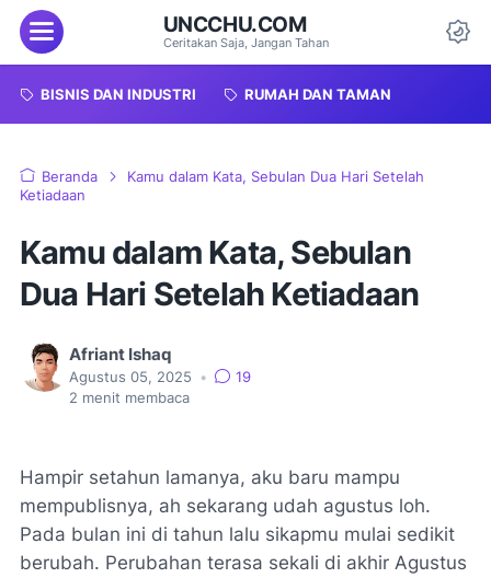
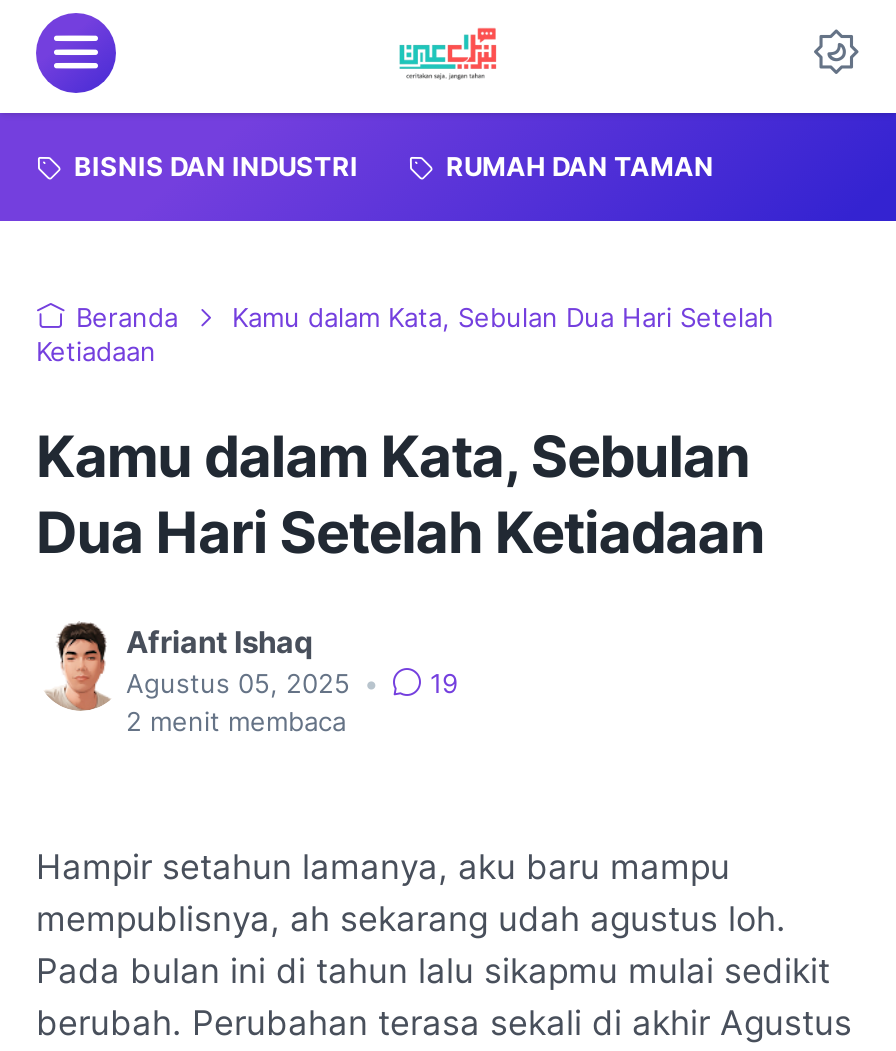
- UNCCHU.COM
- Ceritakan Saja, Jangan Tahan
